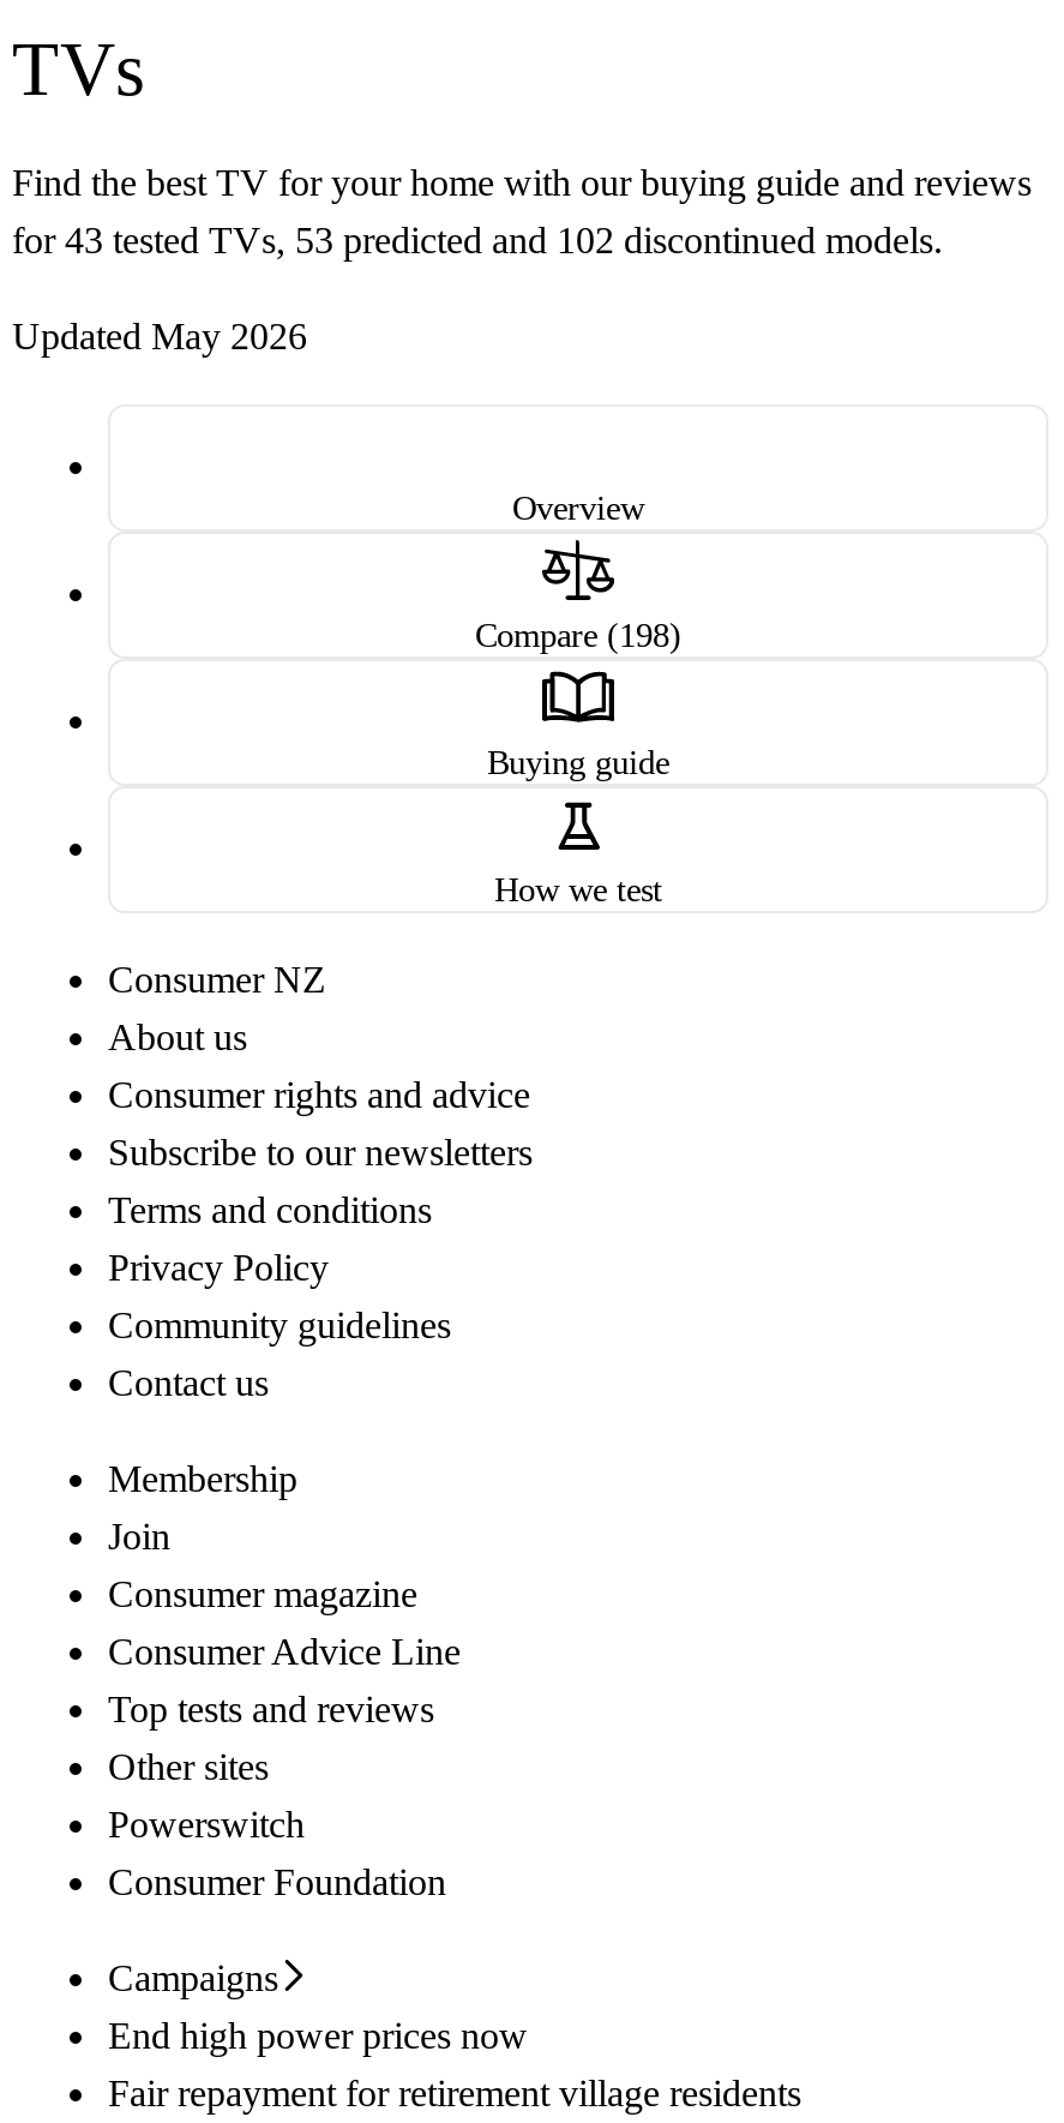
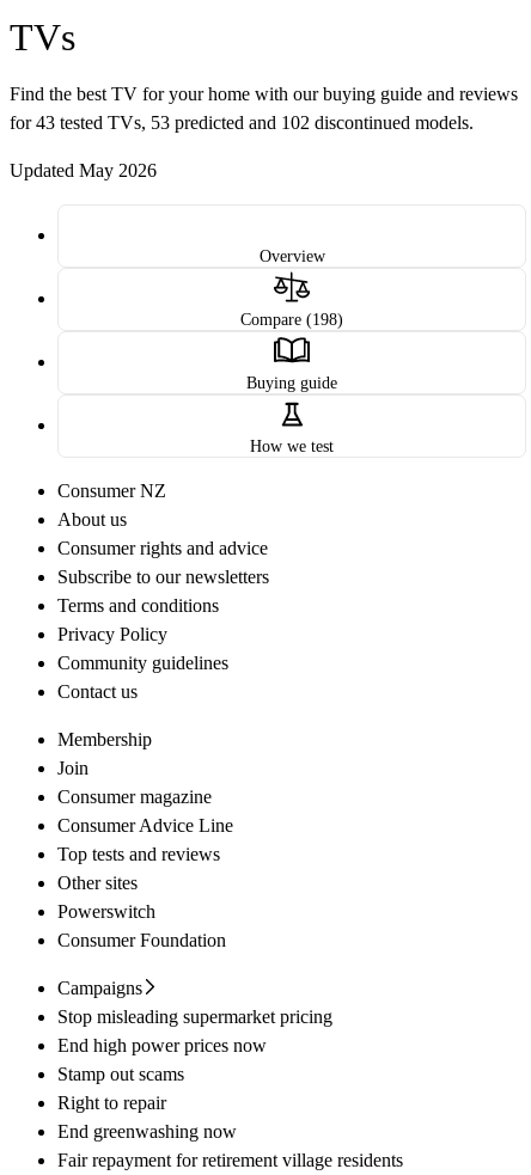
+ Stop misleading supermarket pricing

+ Stamp out scams
+ Right to repair
+ End greenwashing now
